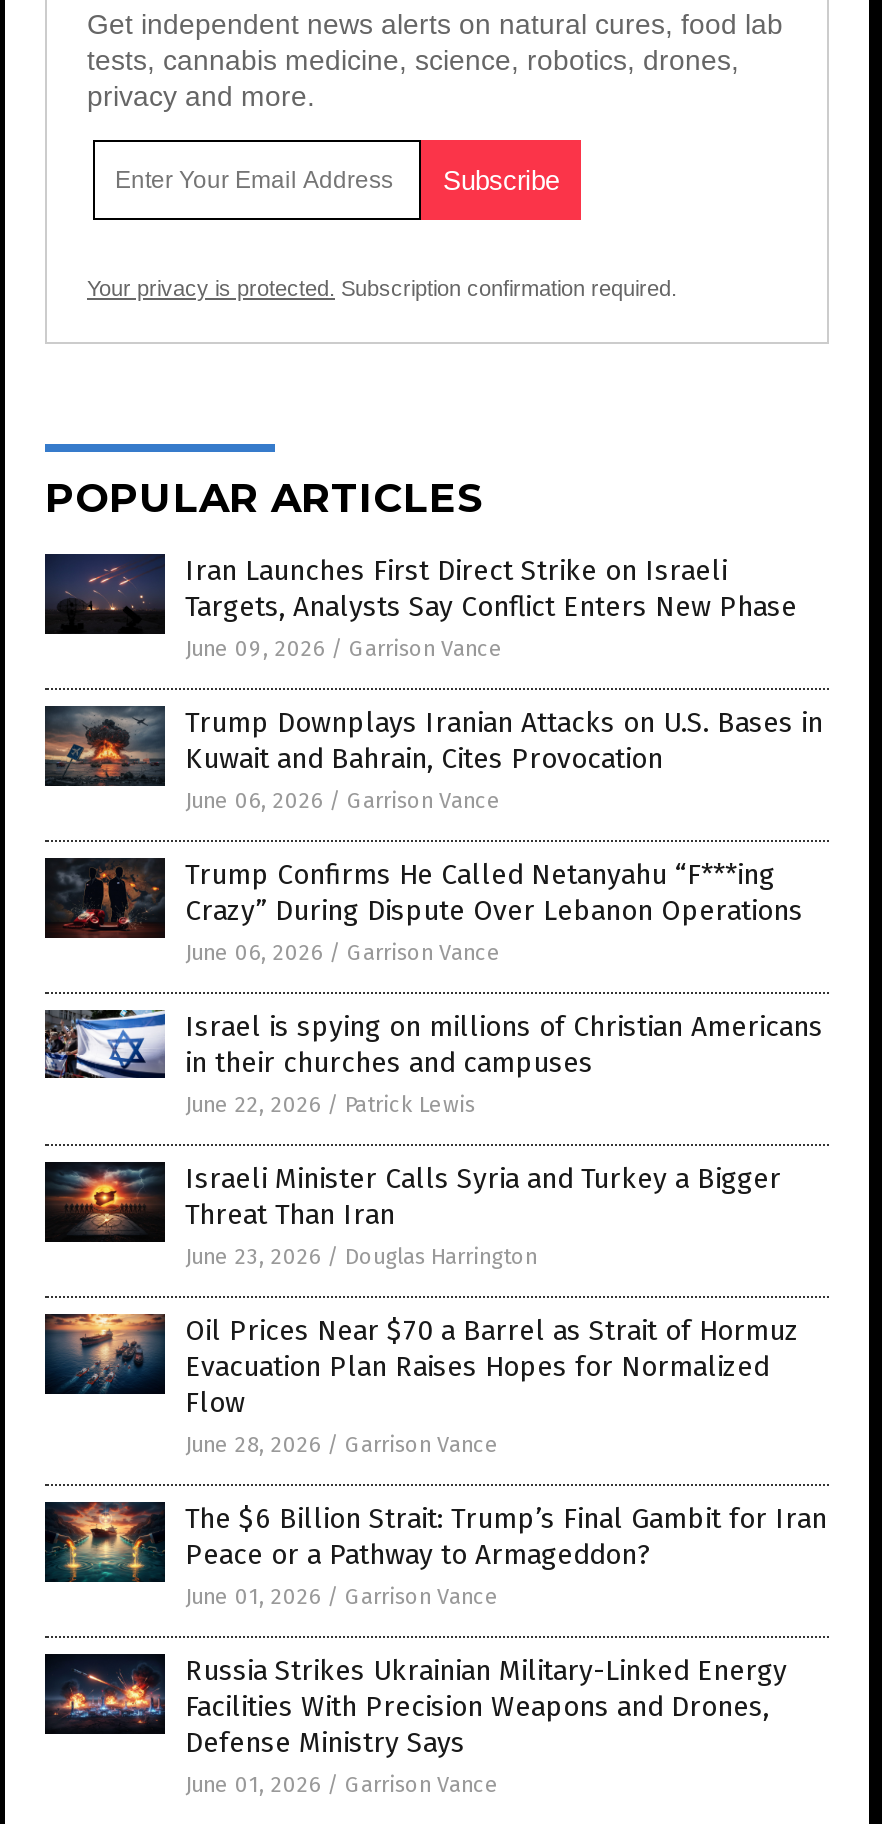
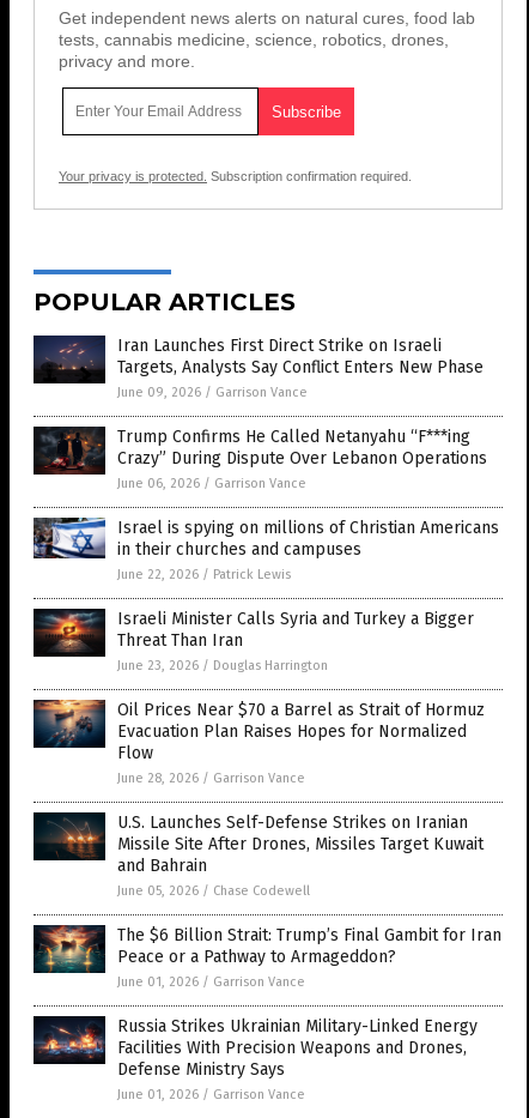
- [image]
- Trump Downplays Iranian Attacks on U.S. Bases in
- Kuwait and Bahrain, Cites Provocation
- June 06, 2026 / Garrison Vance

moved up: [image] | Trump Confirms He Called Netanyahu “F***ing | Crazy” During Dispute Over Lebanon Operations | ... | Flow | June 28, 2026 / Garrison Vance

+ [image]
+ U.S. Launches Self-Defense Strikes on Iranian
+ Missile Site After Drones, Missiles Target Kuwait
+ and Bahrain
+ June 05, 2026 / Chase Codewell
